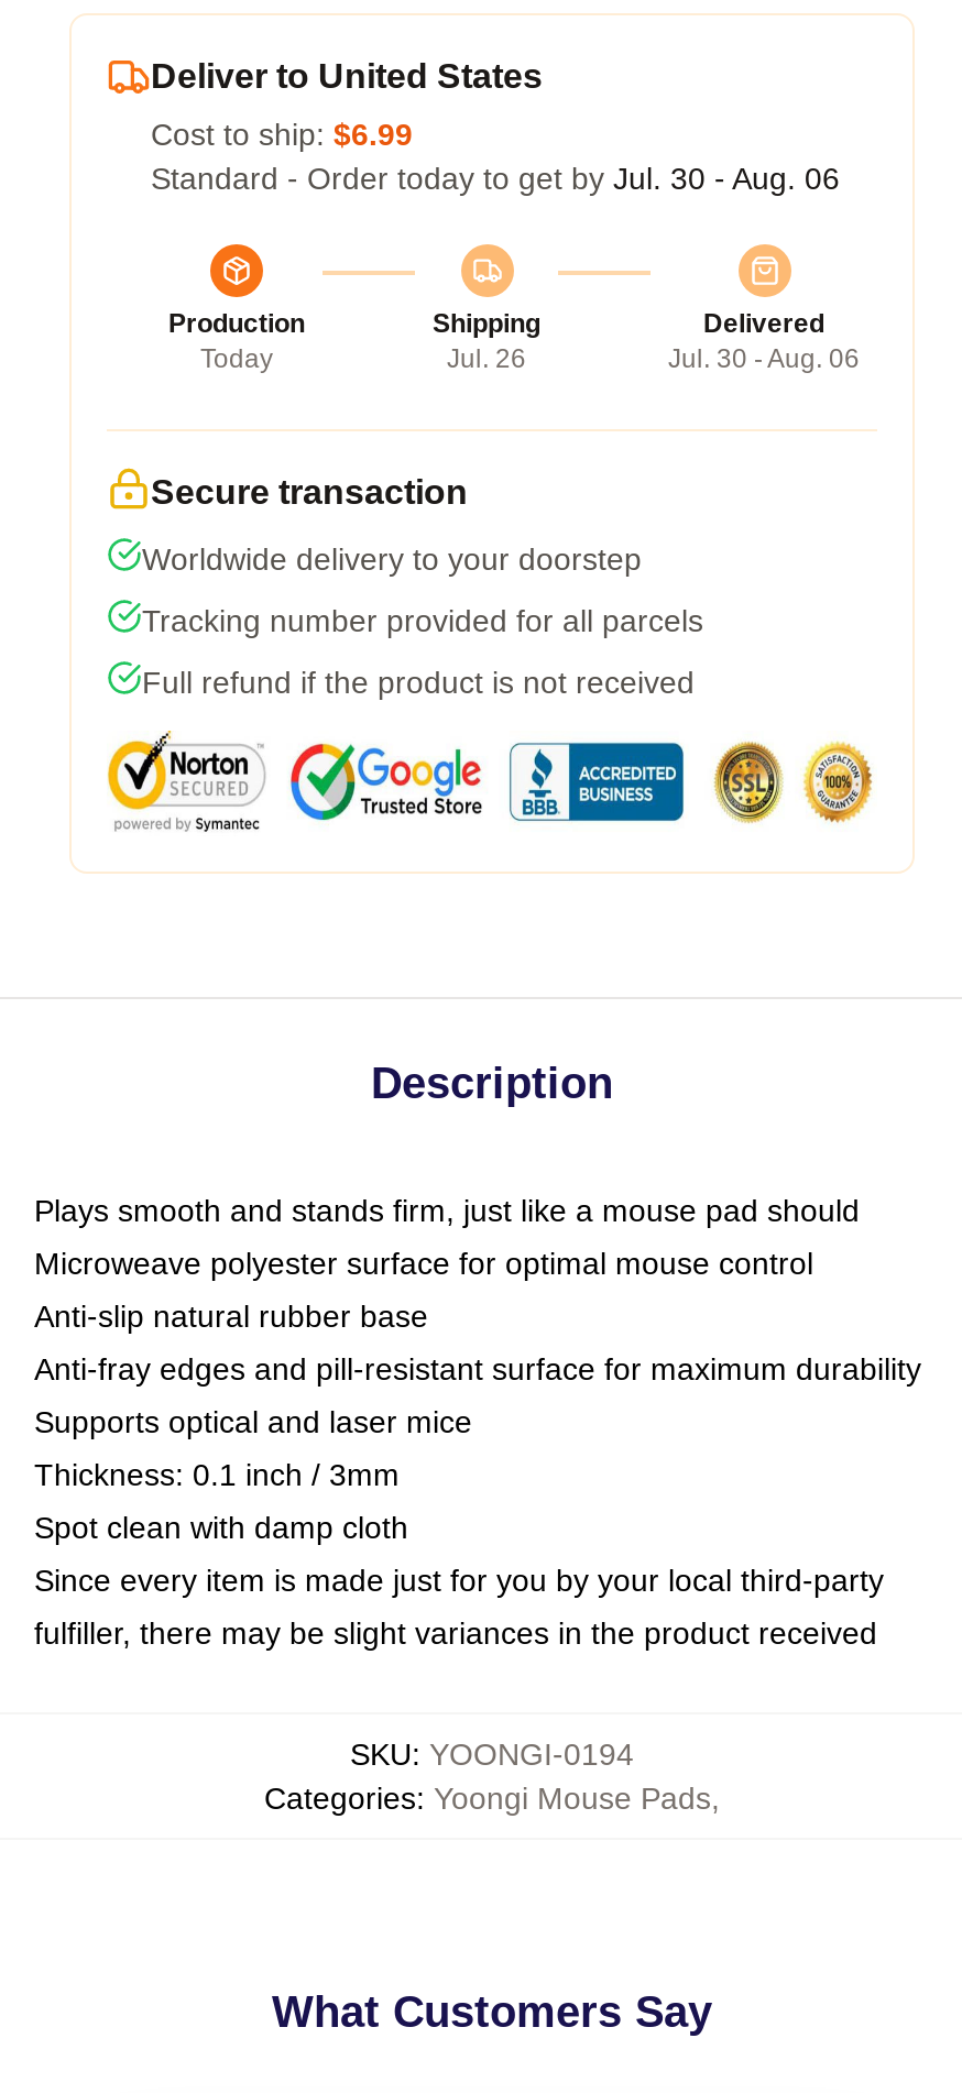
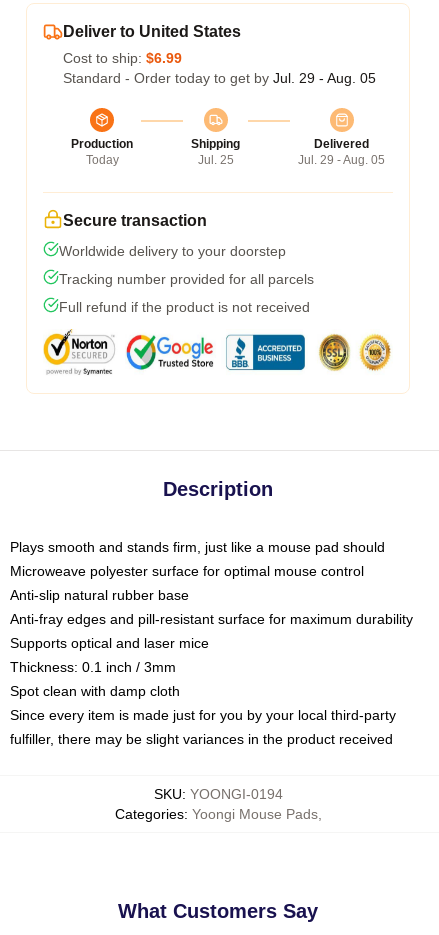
- Standard - Order today to get by Jul. 30 - Aug. 06
+ Standard - Order today to get by Jul. 29 - Aug. 05

- Jul. 26
+ Jul. 25

- Jul. 30 - Aug. 06
+ Jul. 29 - Aug. 05
